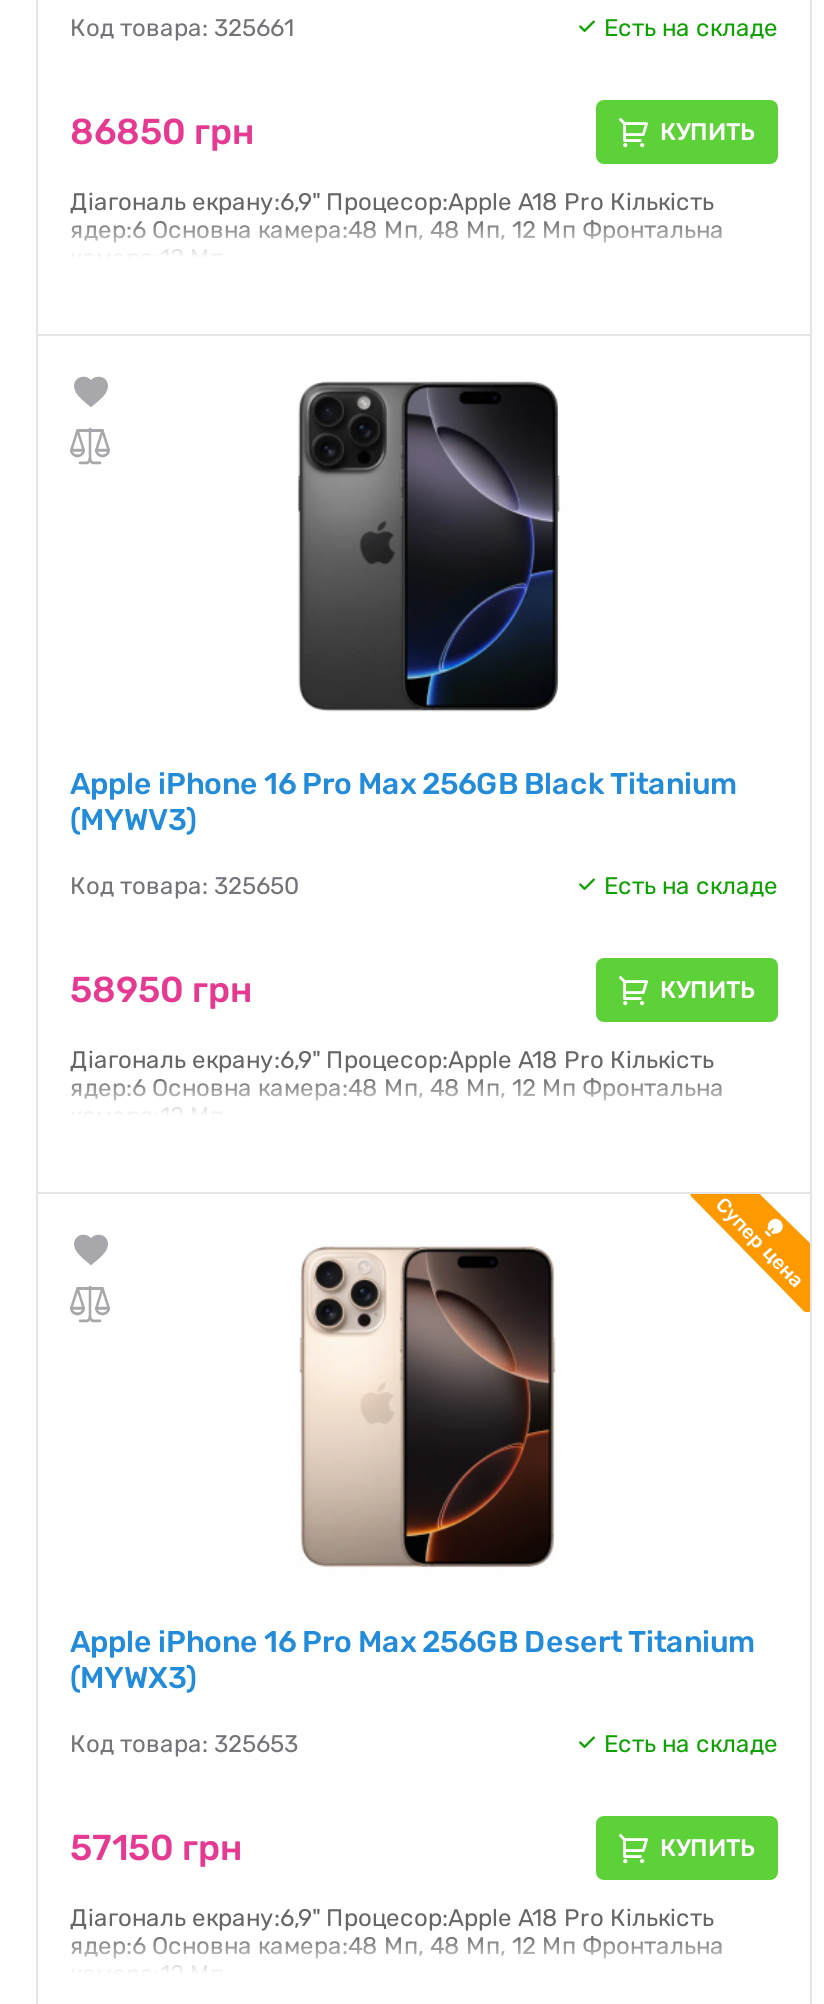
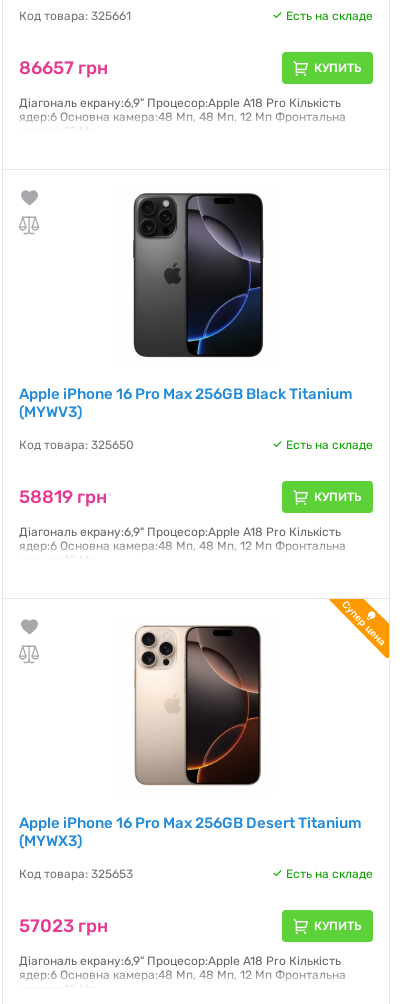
- 86850 грн
+ 86657 грн

- 58950 грн
+ 58819 грн

- 57150 грн
+ 57023 грн
